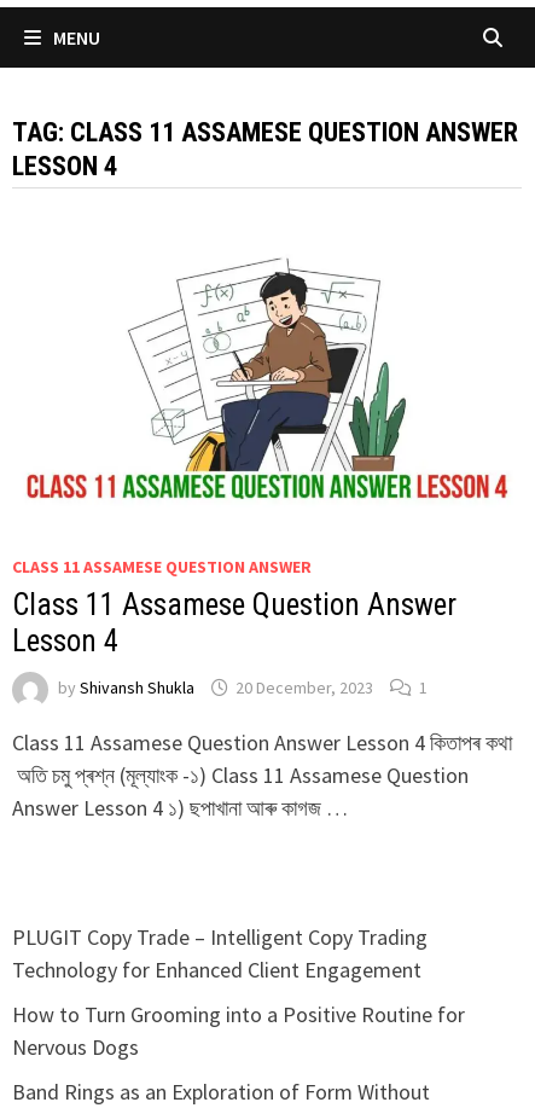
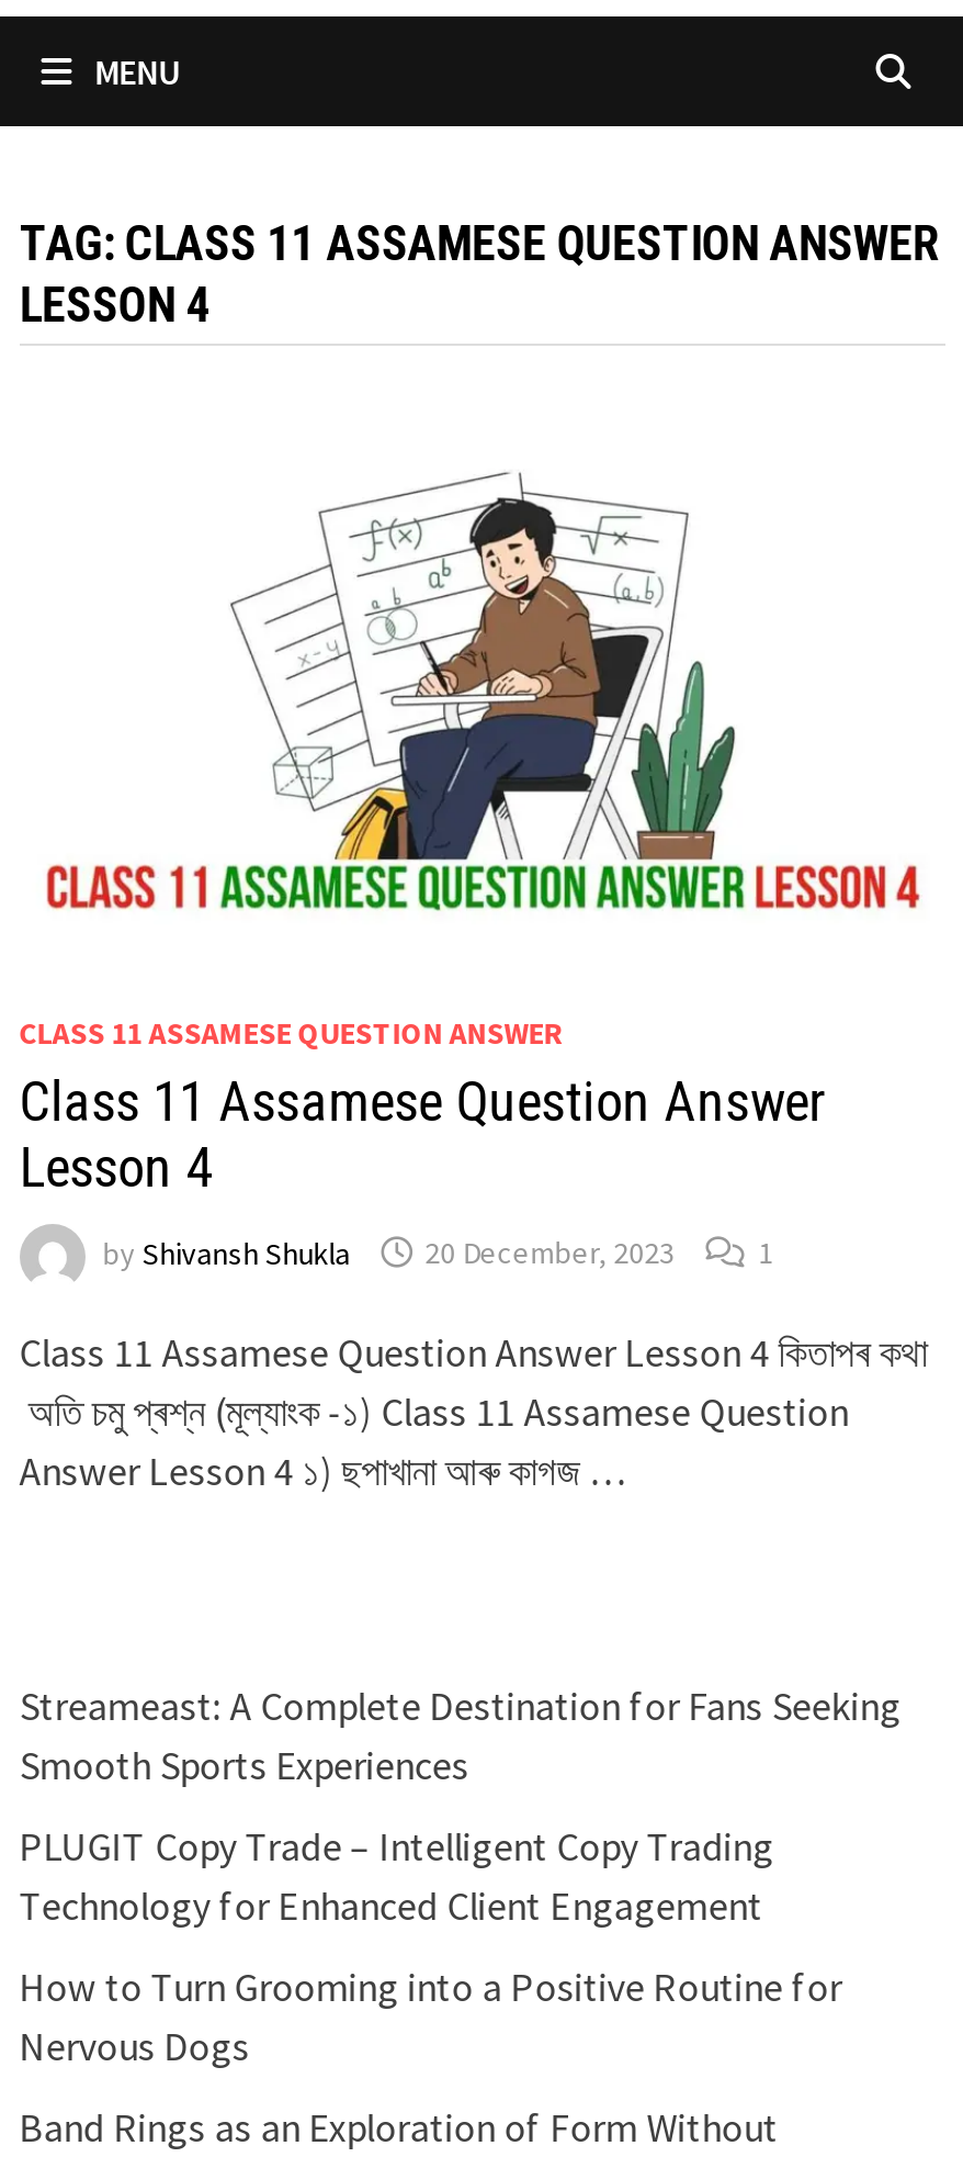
+ Streameast: A Complete Destination for Fans Seeking
+ Smooth Sports Experiences
